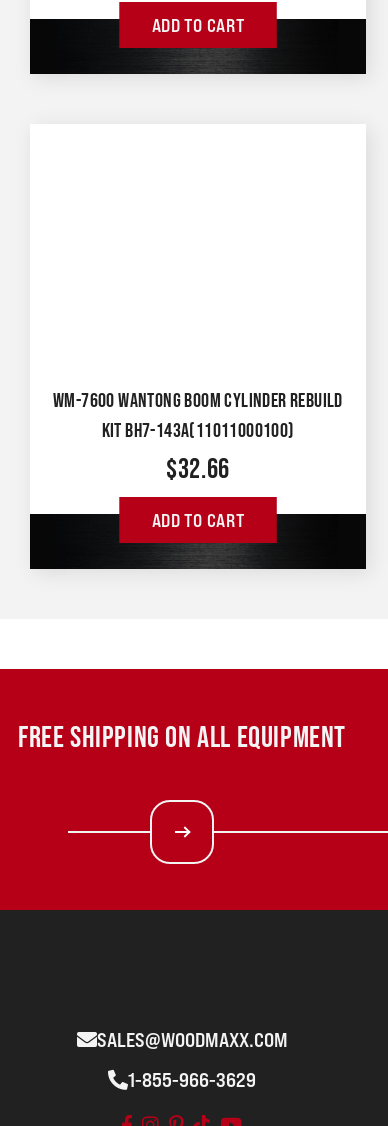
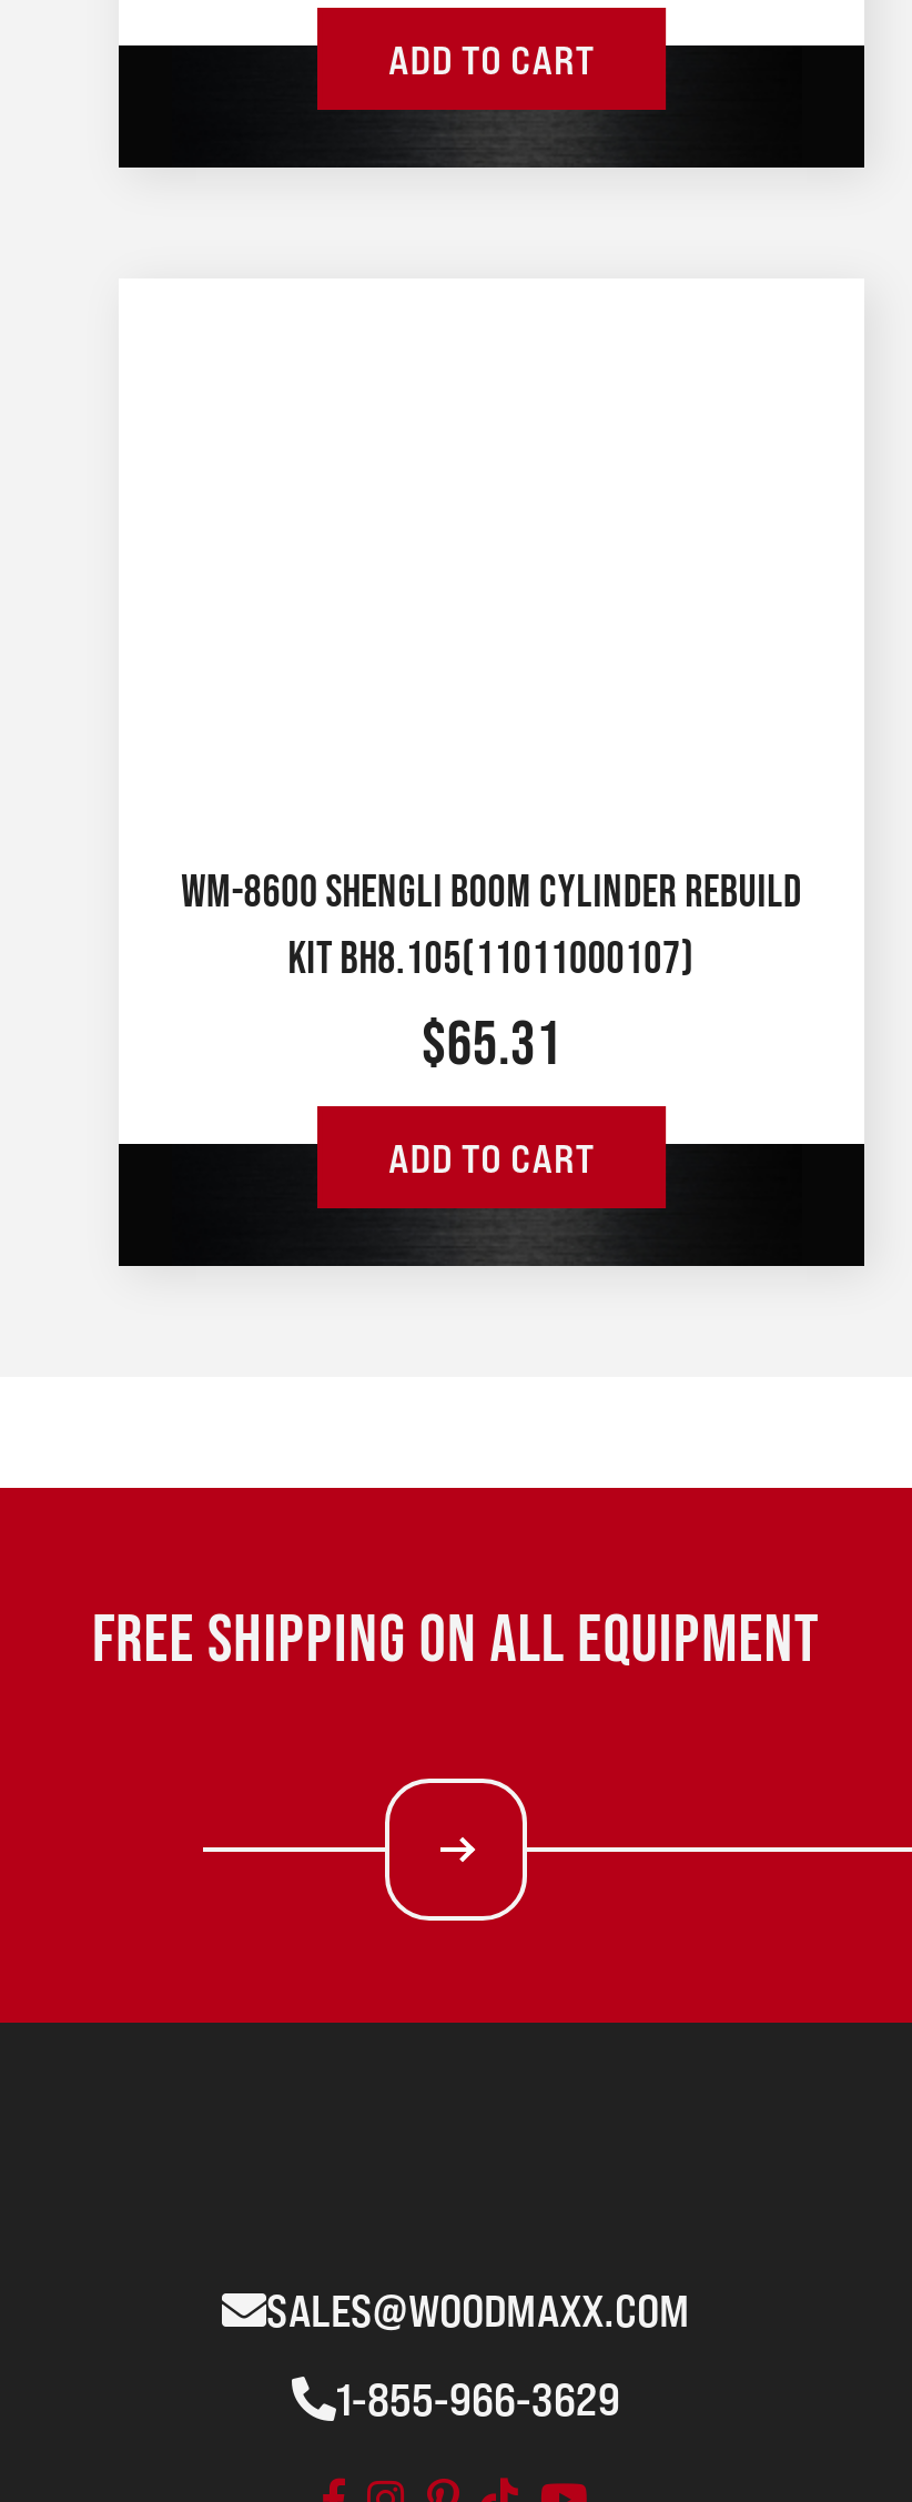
- WM-7600 WANTONG BOOM CYLINDER REBUILD
+ WM-8600 SHENGLI BOOM CYLINDER REBUILD

- KIT BH7-143A(11011000100)
+ KIT BH8.105(11011000107)

- $32.66
+ $65.31
